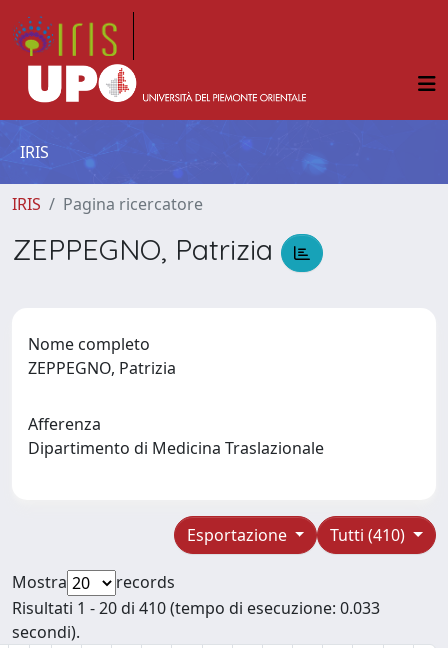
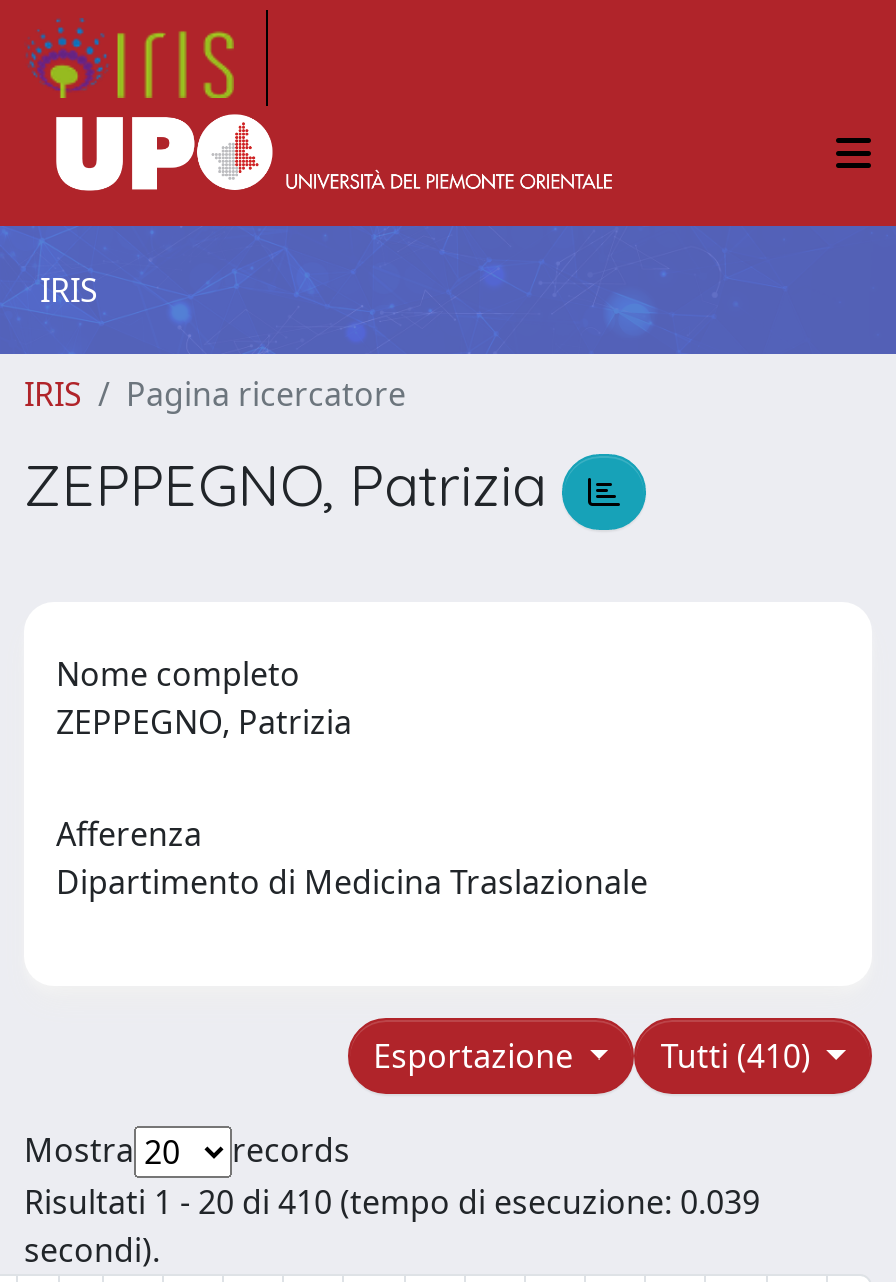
- Risultati 1 - 20 di 410 (tempo di esecuzione: 0.033
+ Risultati 1 - 20 di 410 (tempo di esecuzione: 0.039
